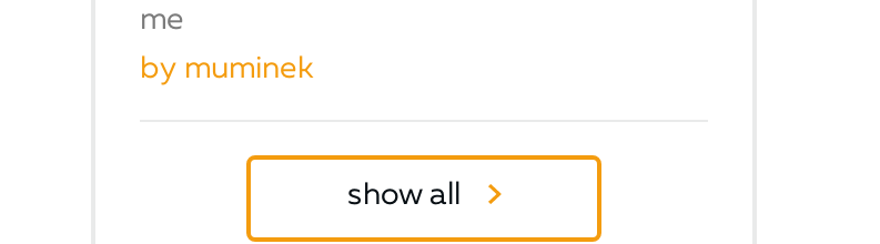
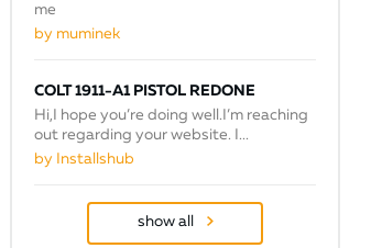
+ COLT 1911-A1 PISTOL REDONE
+ Hi,I hope you’re doing well.I’m reaching
+ out regarding your website. I...
+ by Installshub
